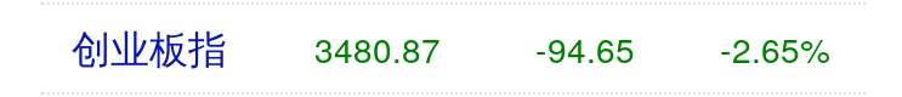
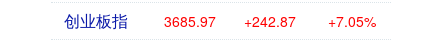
- 3480.87
+ 3685.97

- -94.65
+ +242.87

- -2.65%
+ +7.05%
